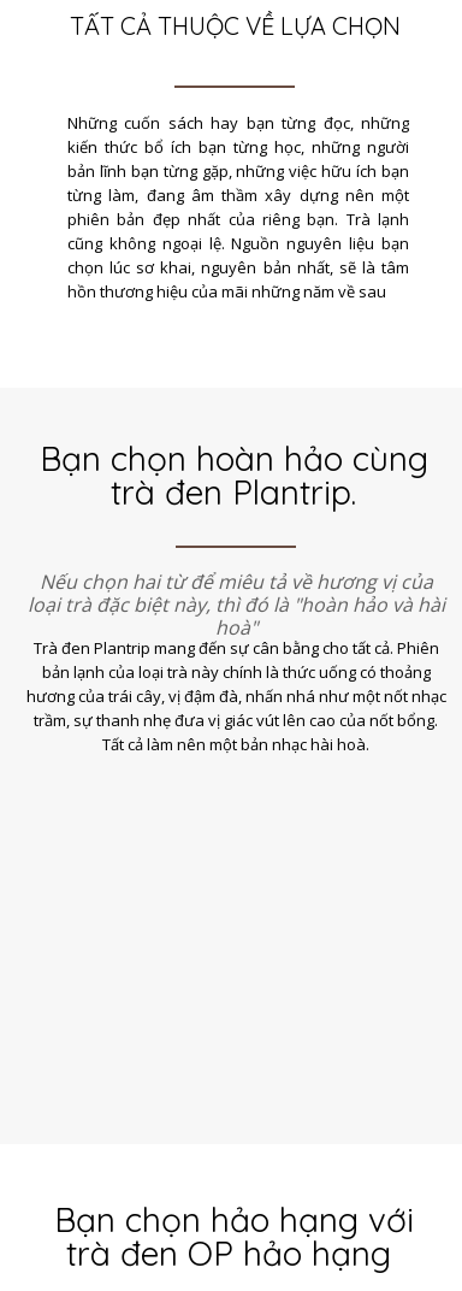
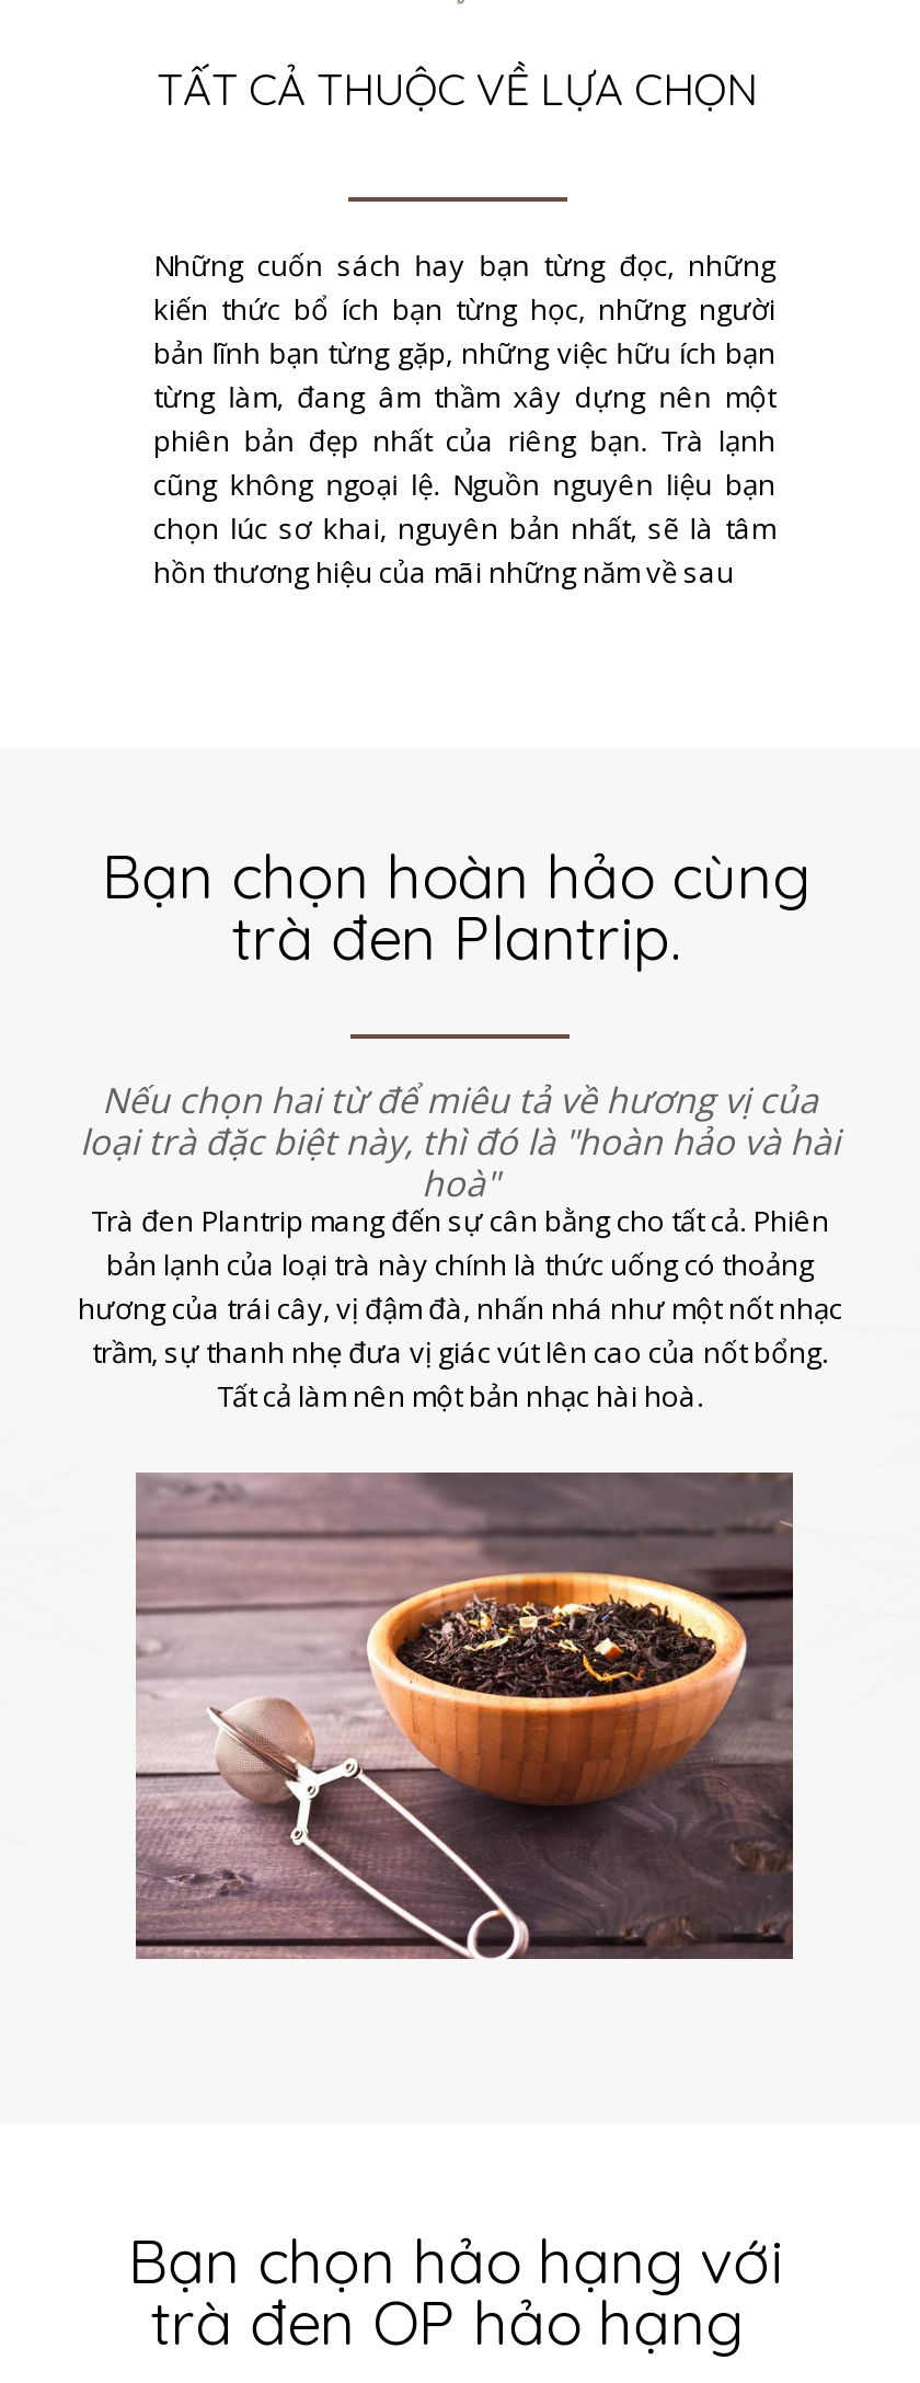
+ [image]
